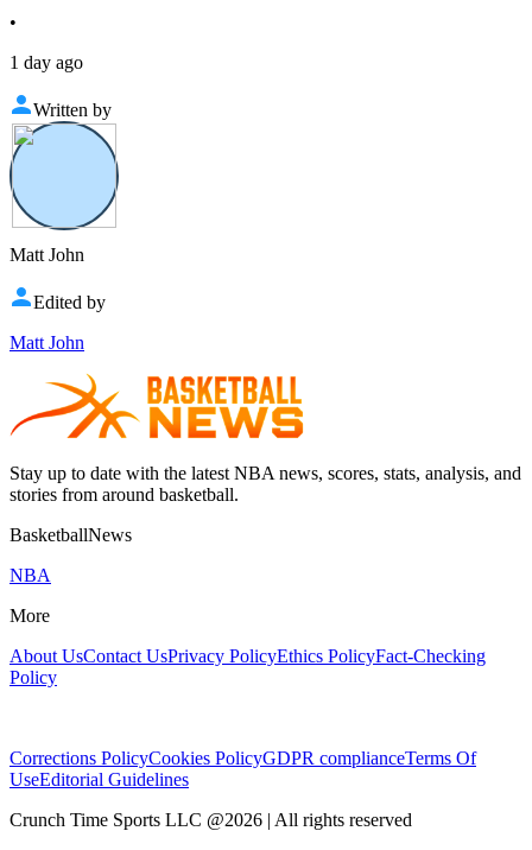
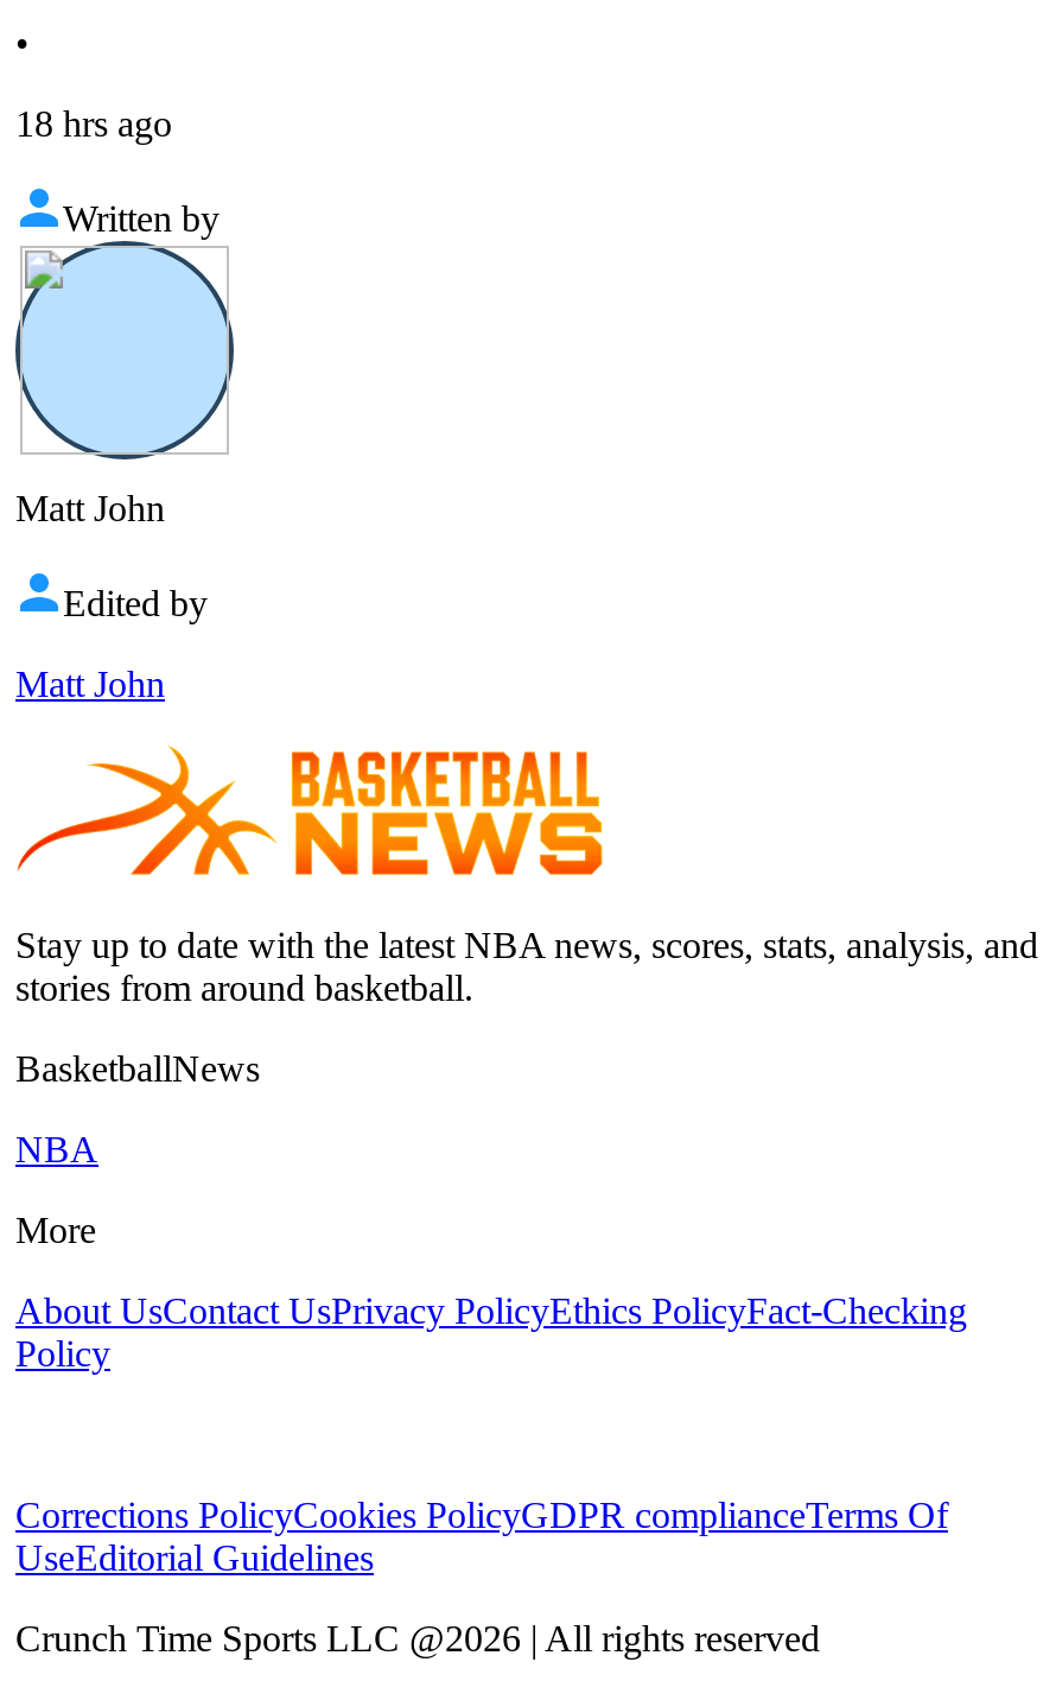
- 1 day ago
+ 18 hrs ago
